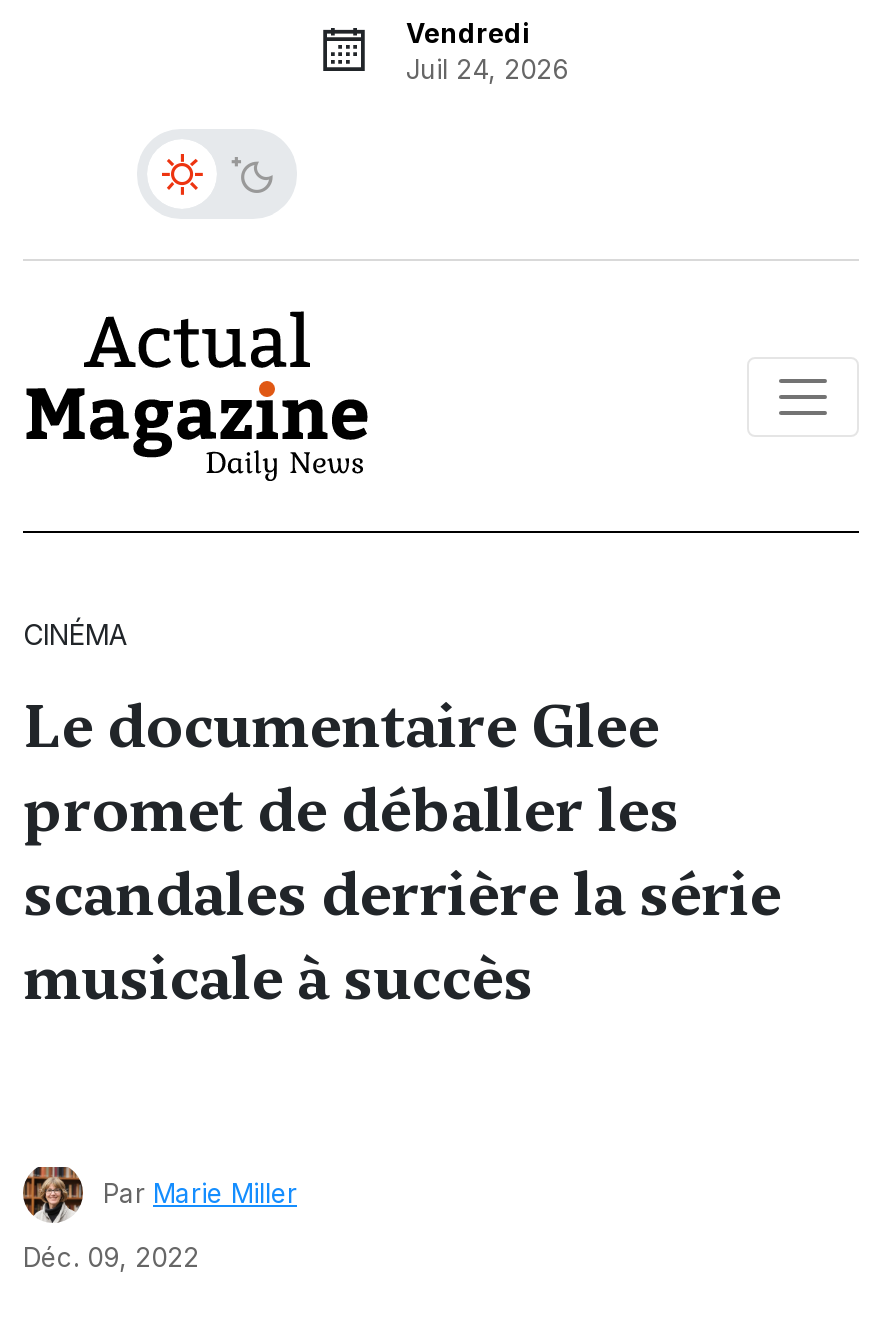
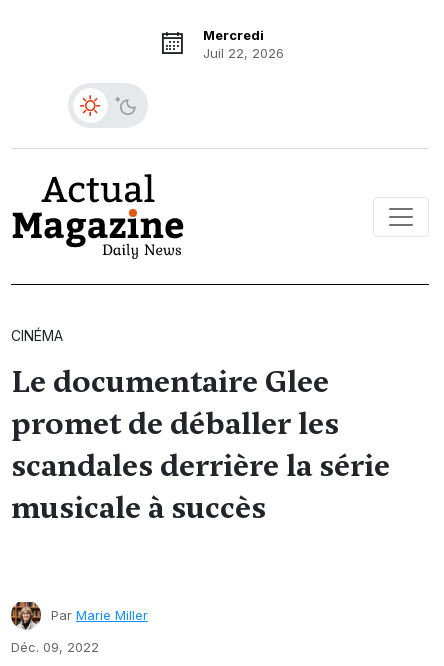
- Vendredi
- Juil 24, 2026
+ Mercredi
+ Juil 22, 2026
